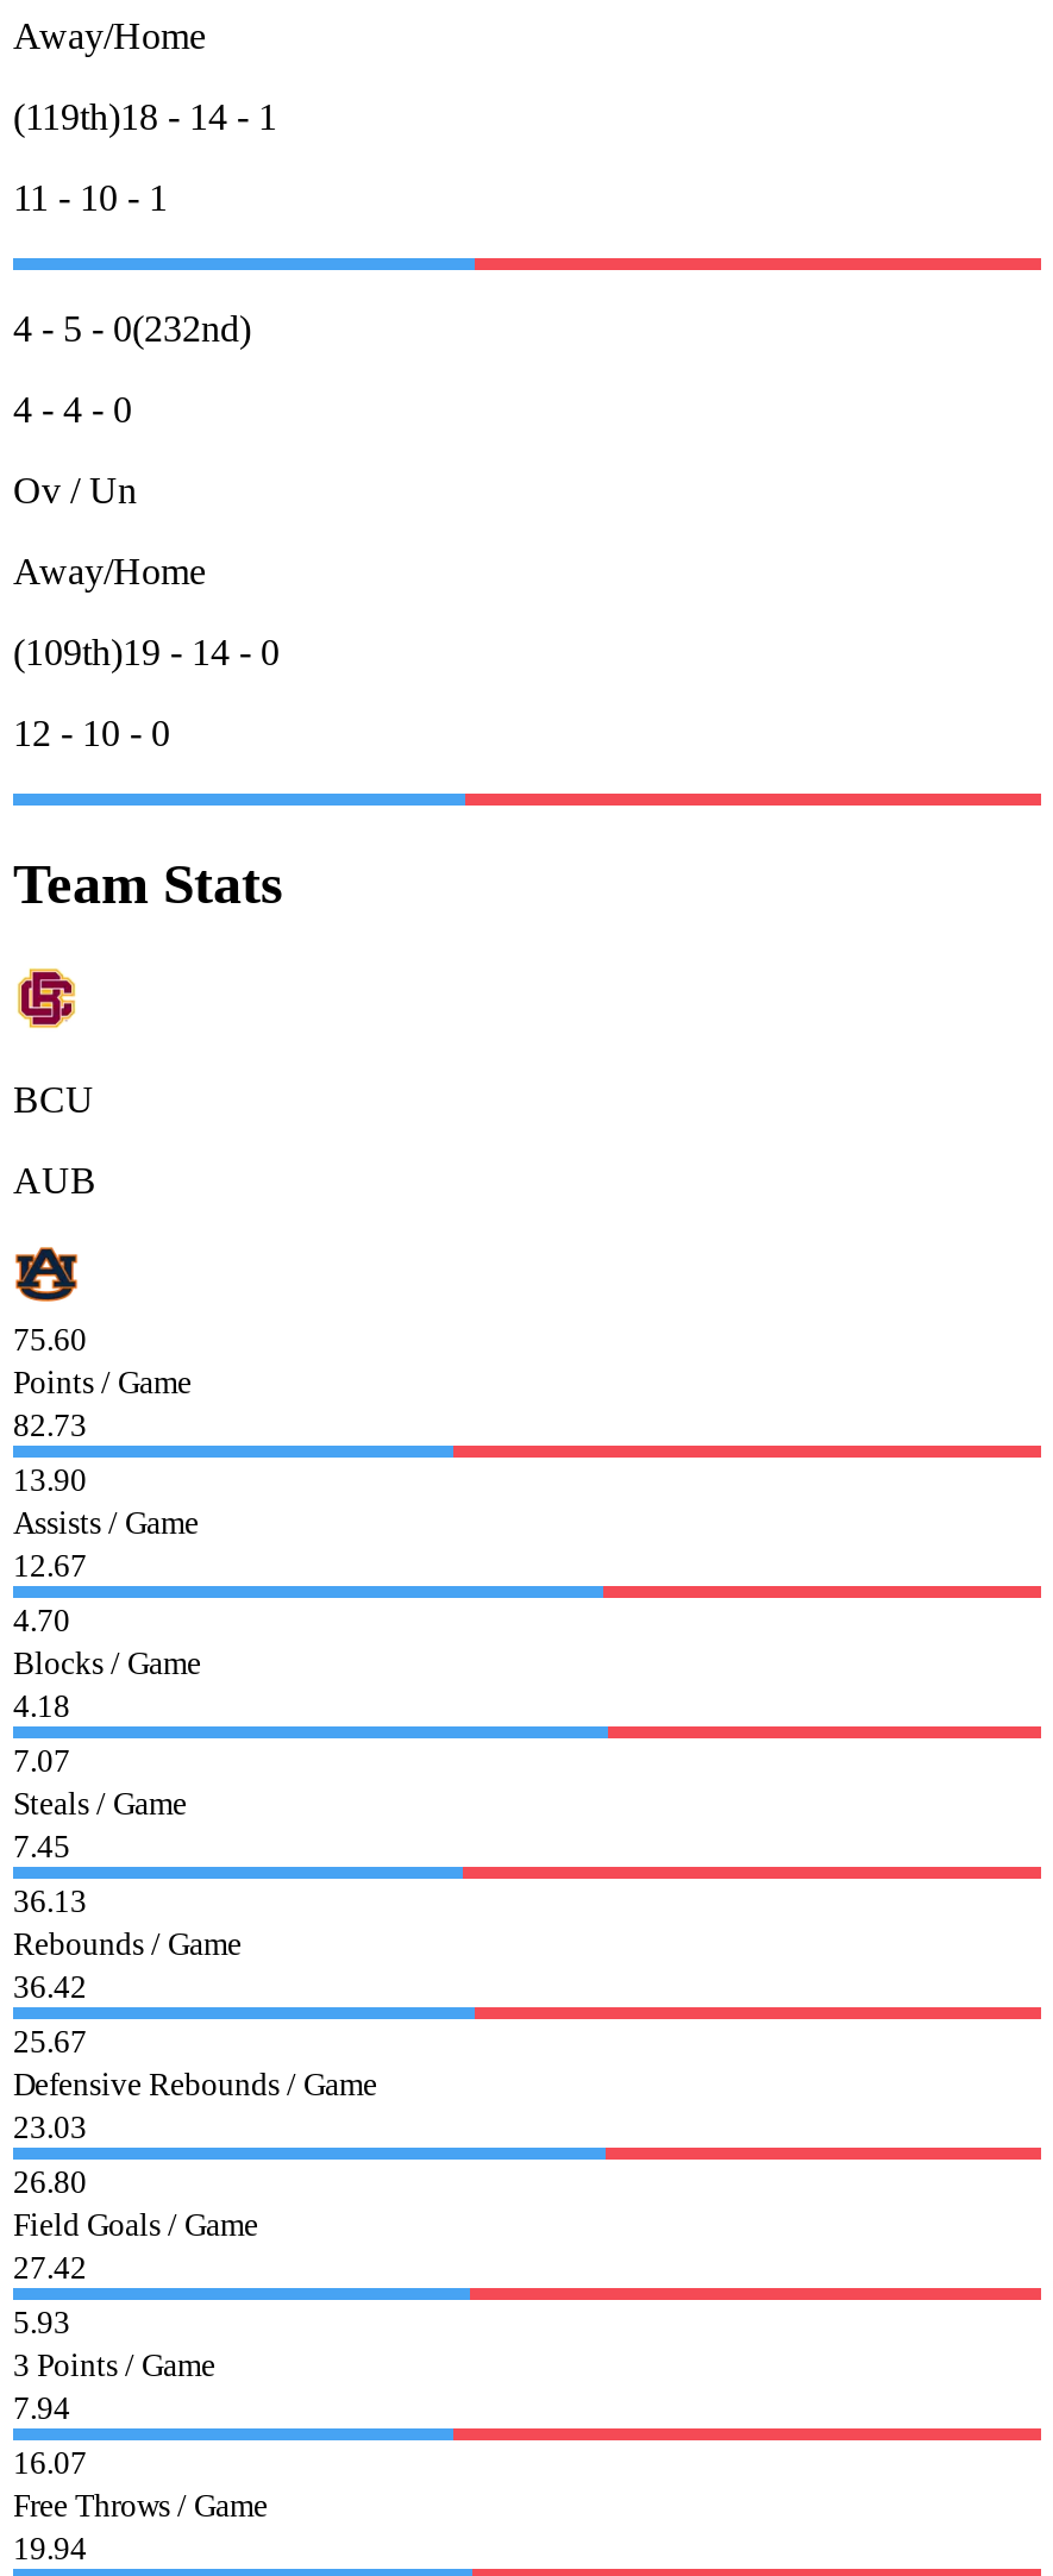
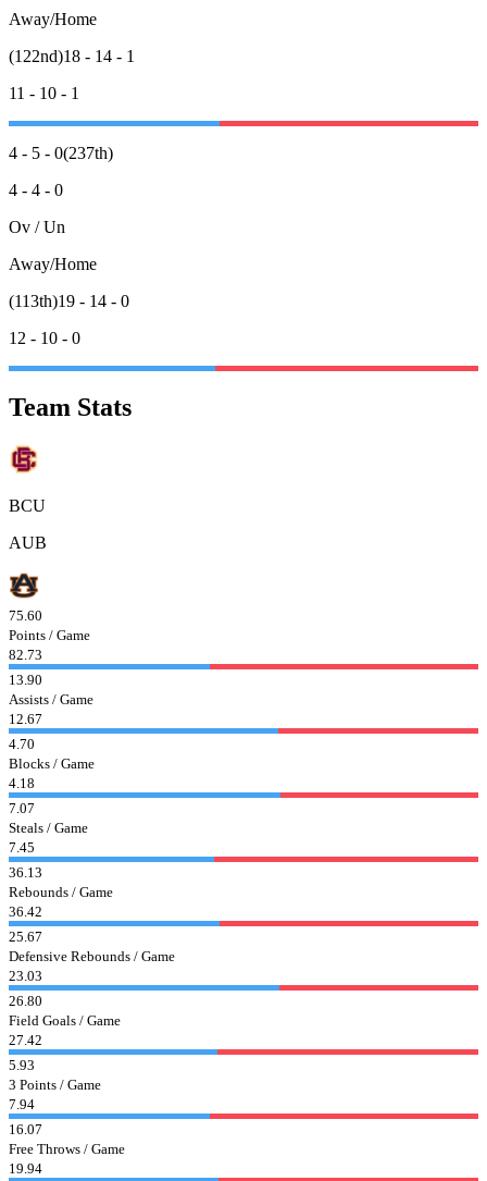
- (119th)18 - 14 - 1
+ (122nd)18 - 14 - 1

- 4 - 5 - 0(232nd)
+ 4 - 5 - 0(237th)

- (109th)19 - 14 - 0
+ (113th)19 - 14 - 0
